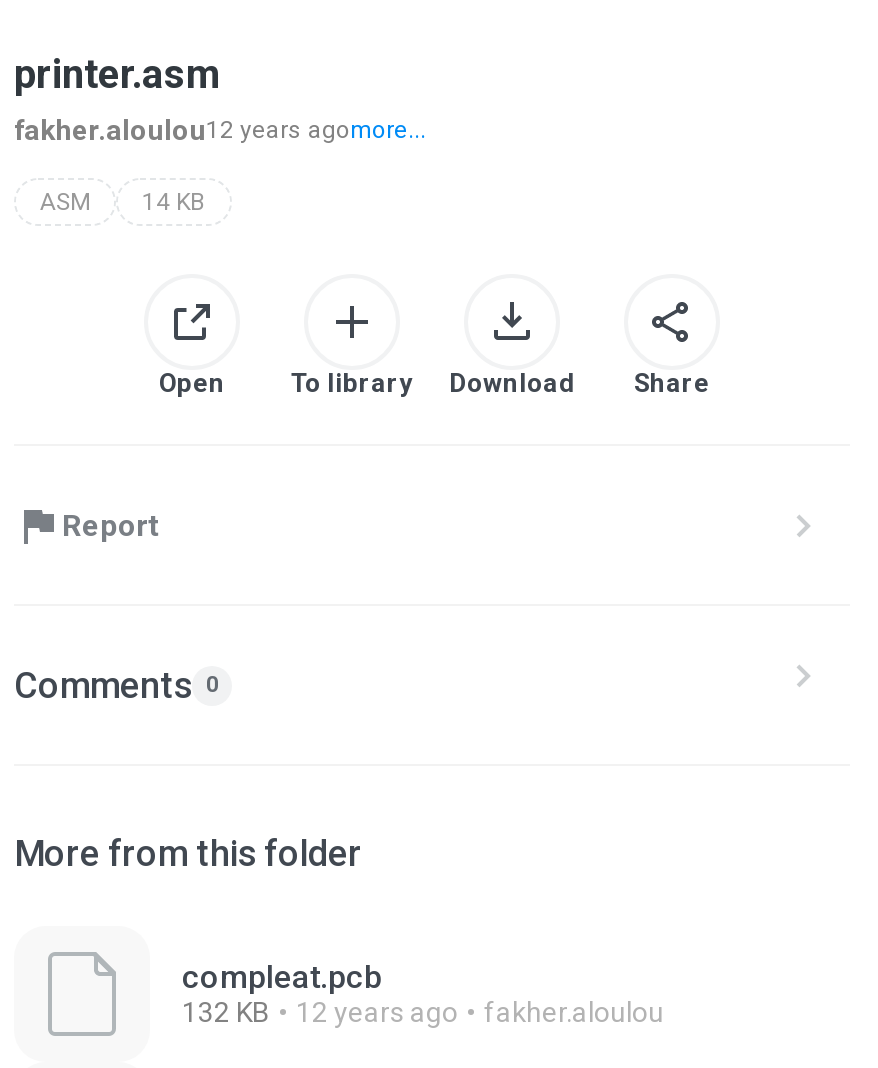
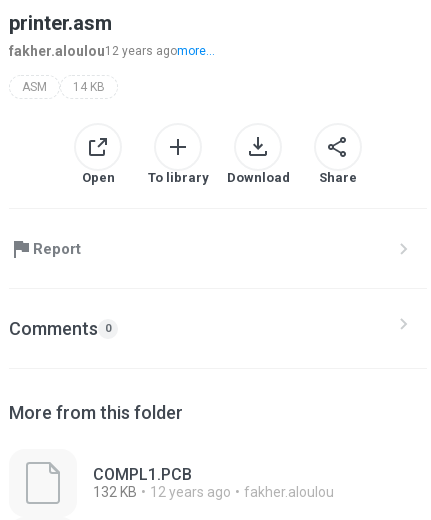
- compleat.pcb
+ COMPL1.PCB
